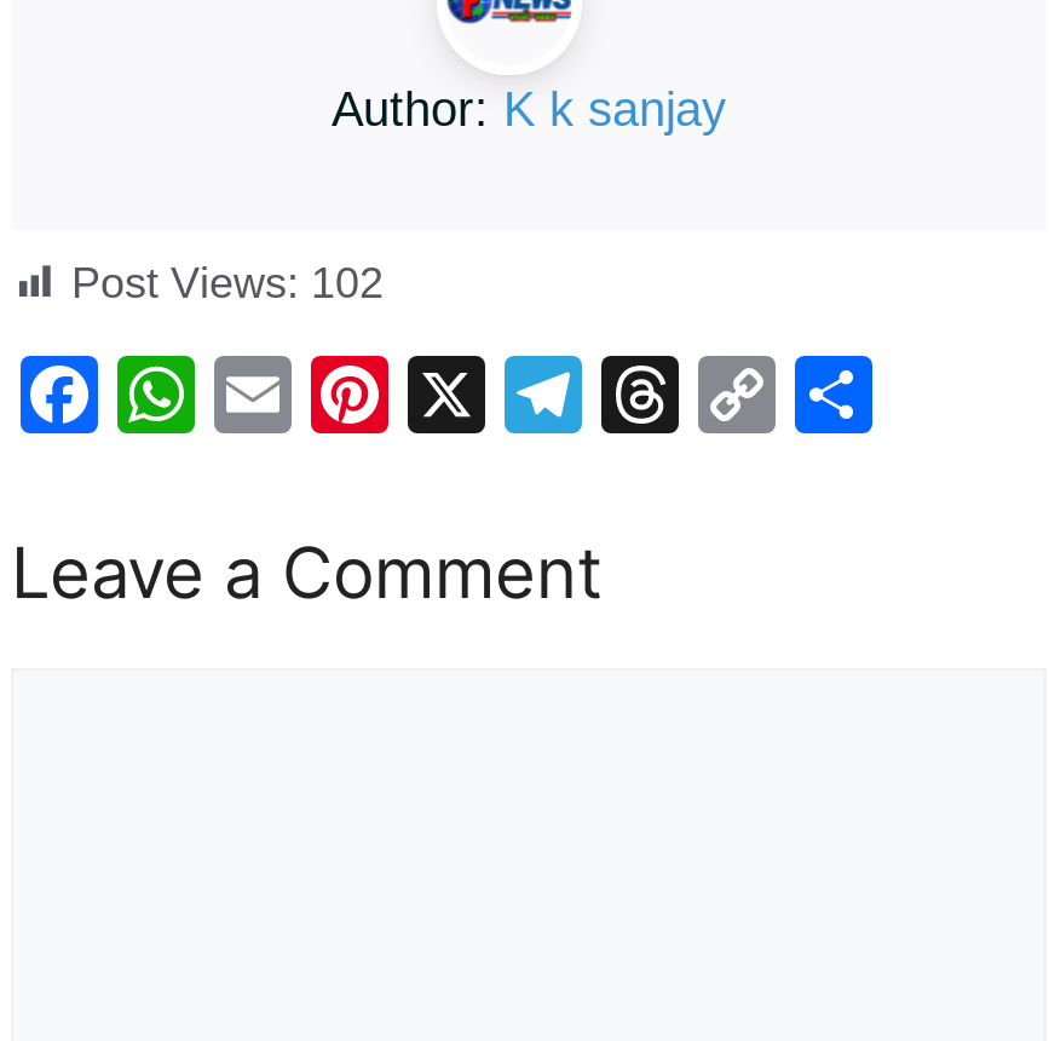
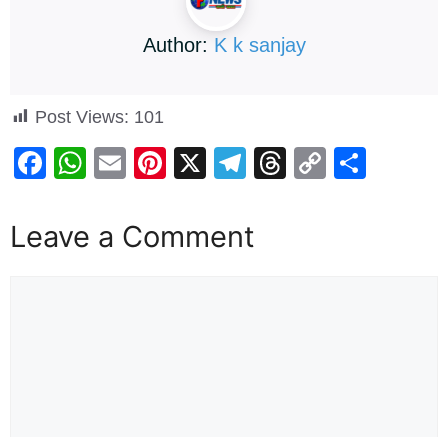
- Post Views: 102
+ Post Views: 101
